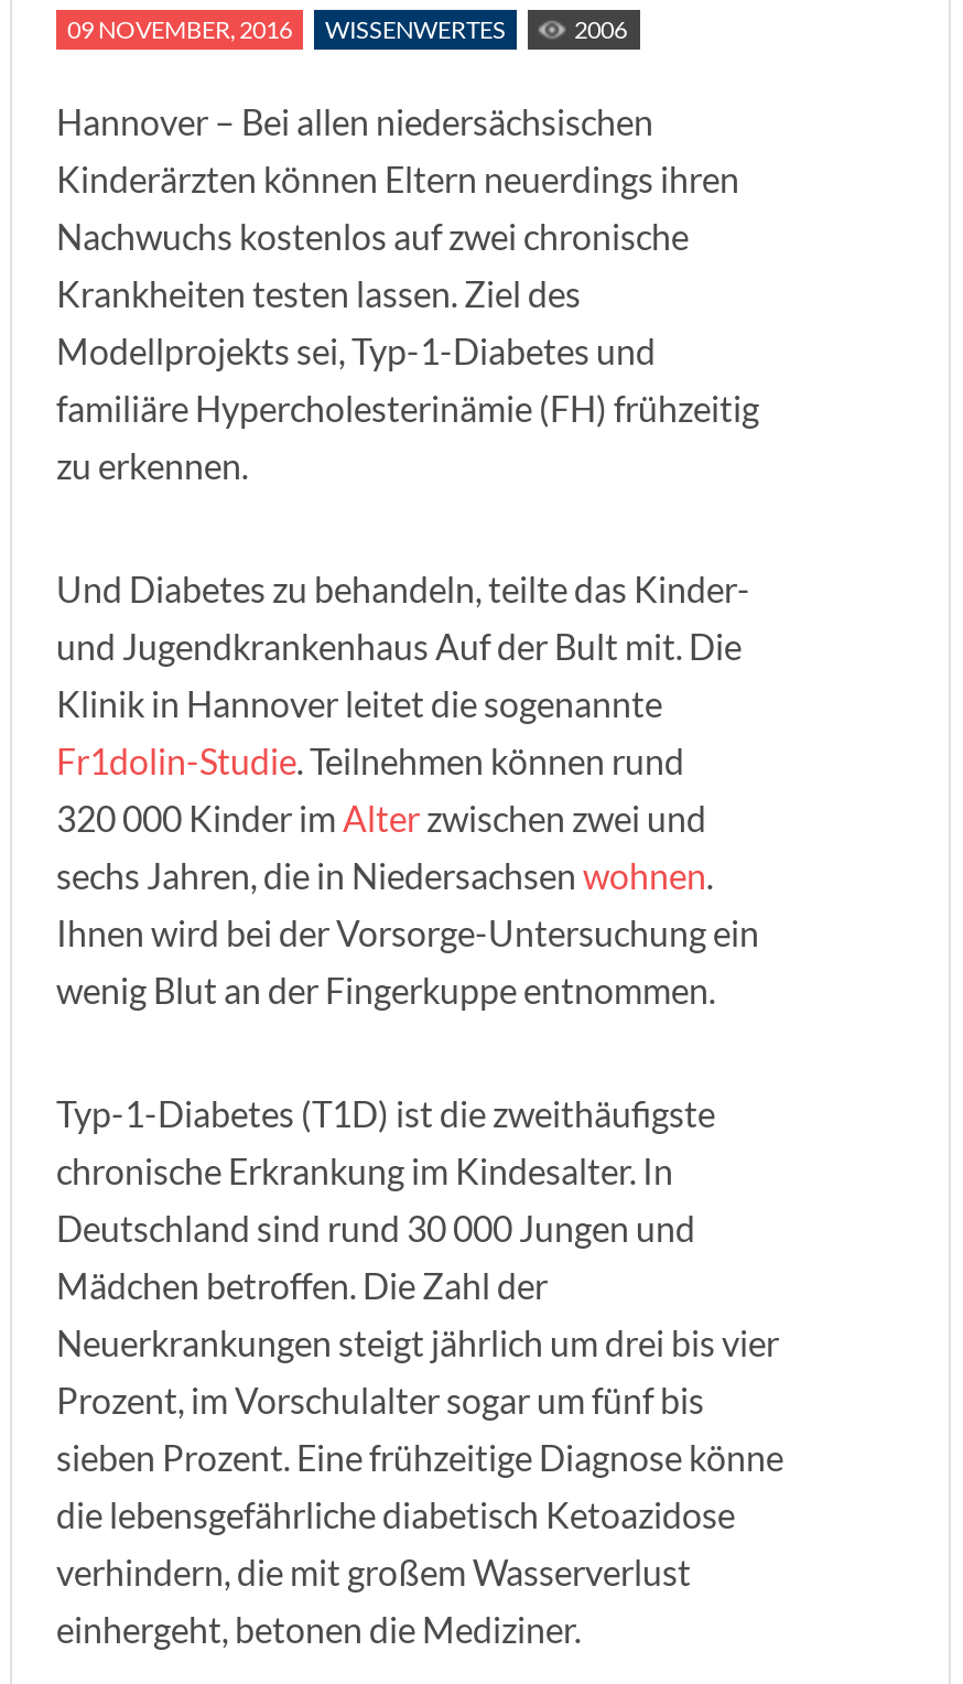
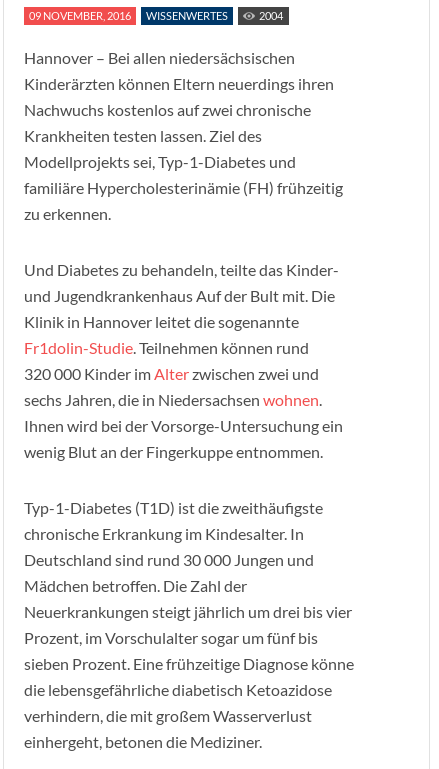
- 2006
+ 2004
